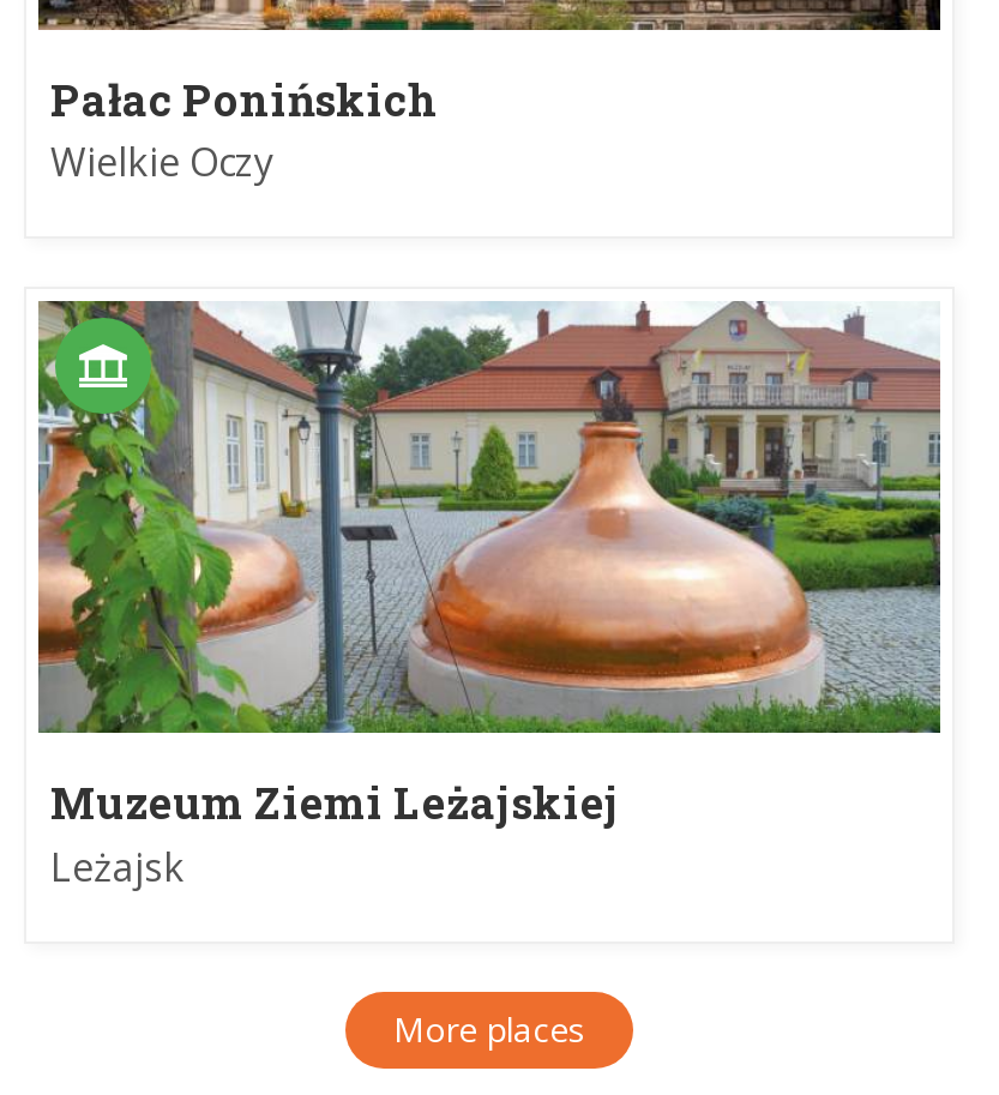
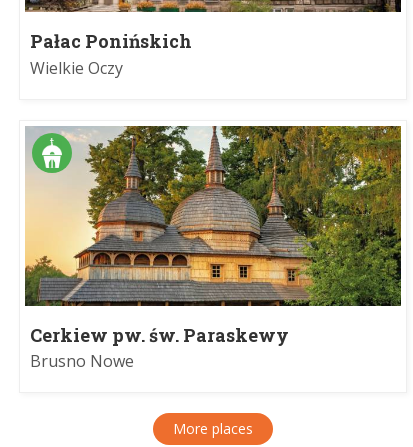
- [image]
- Muzeum Ziemi Leżajskiej
- Leżajsk
+ [image]
+ Cerkiew pw. św. Paraskewy
+ Brusno Nowe
